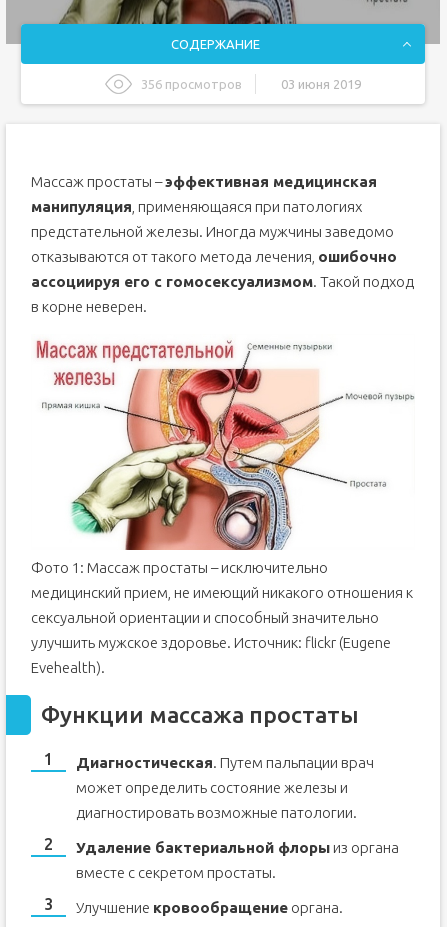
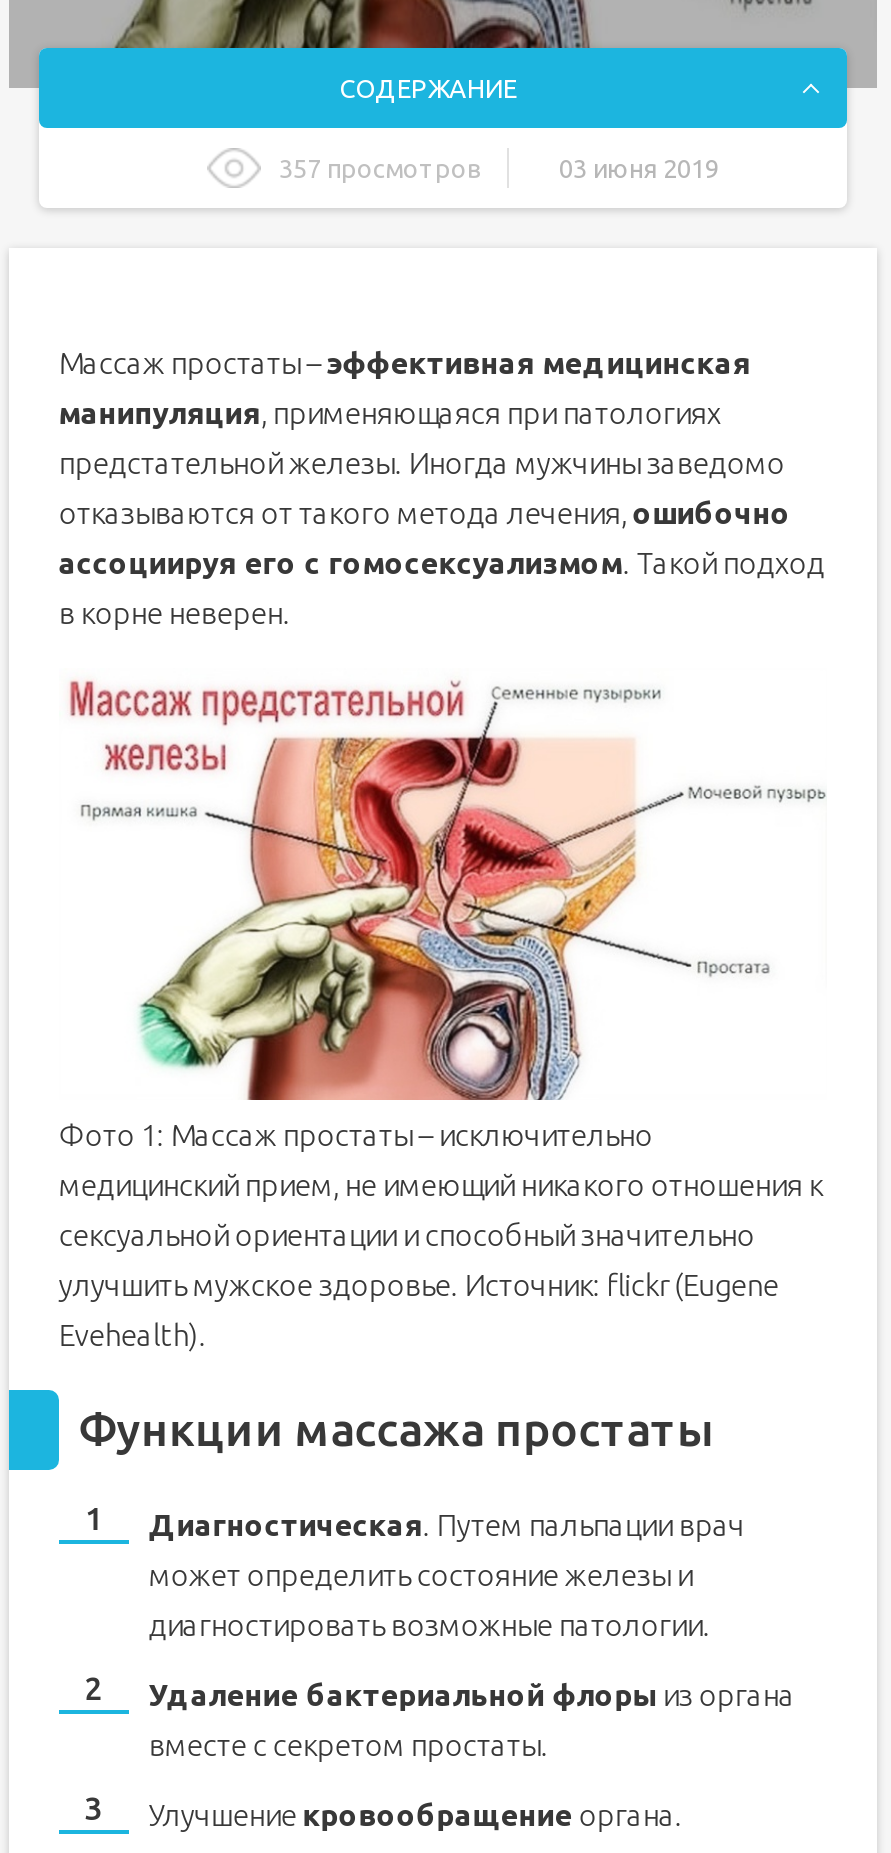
- 356 просмотров
+ 357 просмотров
